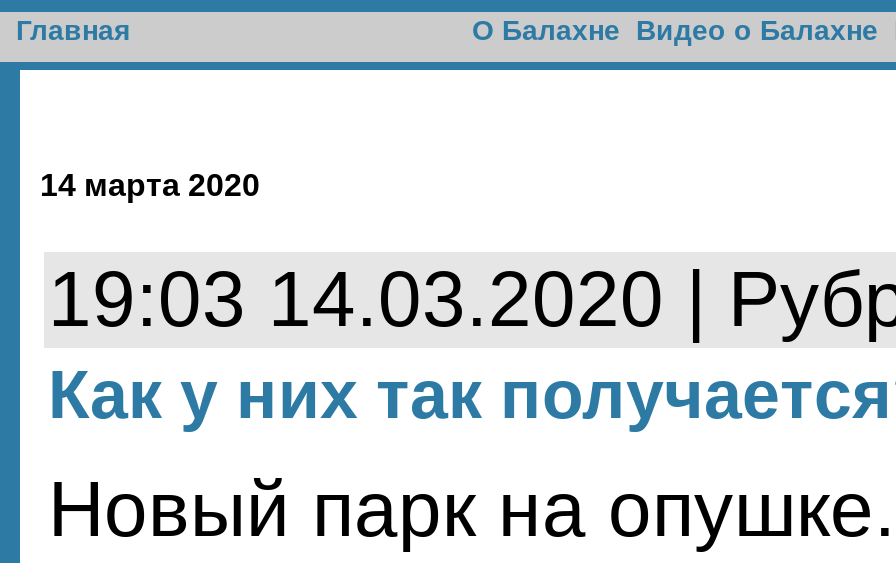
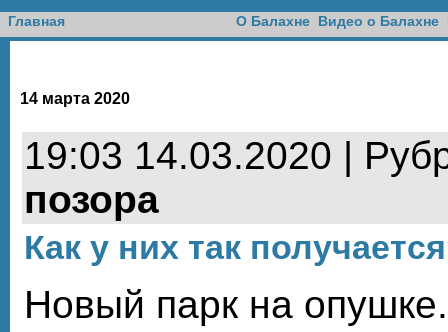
+ позора
